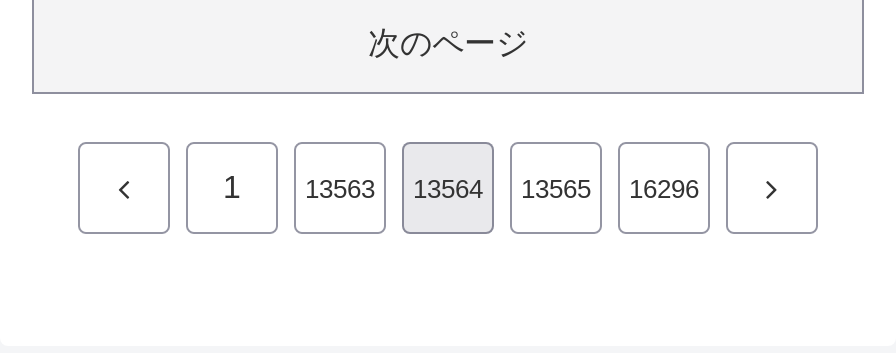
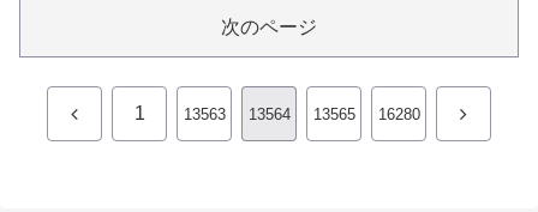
- 13563 13564 13565 16296
+ 13563 13564 13565 16280
